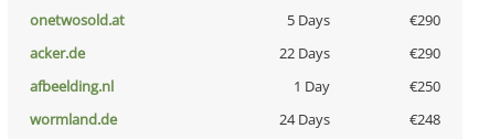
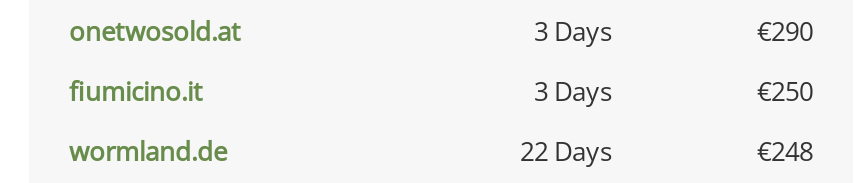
- 5 Days
+ 3 Days

- acker.de
- 22 Days
- €290
- afbeelding.nl
- 1 Day
+ fiumicino.it
+ 3 Days

- 24 Days
+ 22 Days
